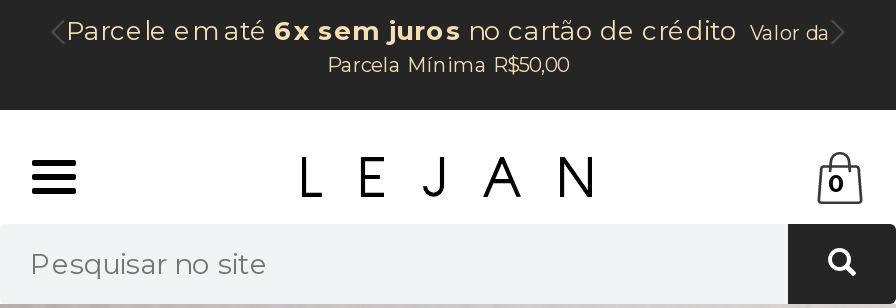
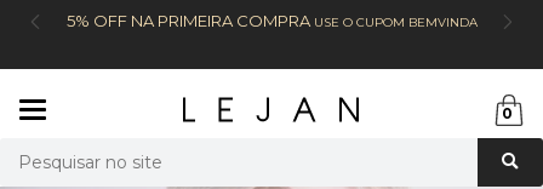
- Parcele em até 6x sem juros no cartão de crédito Valor da
- Parcela Mínima R$50,00
+ 5% OFF NA PRIMEIRA COMPRA USE O CUPOM BEMVINDA
